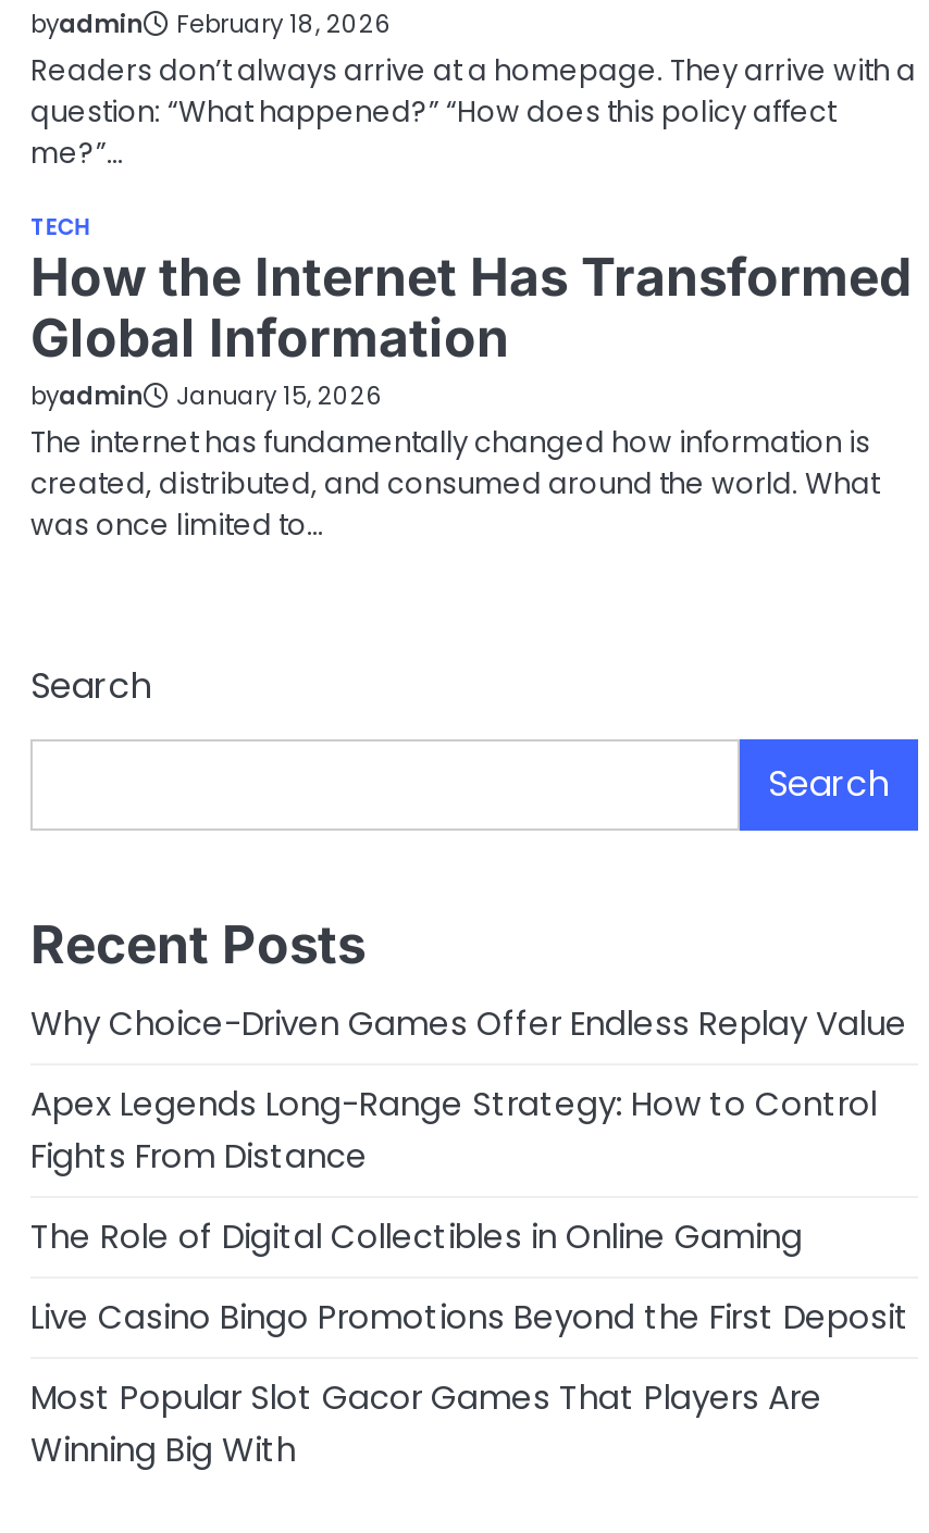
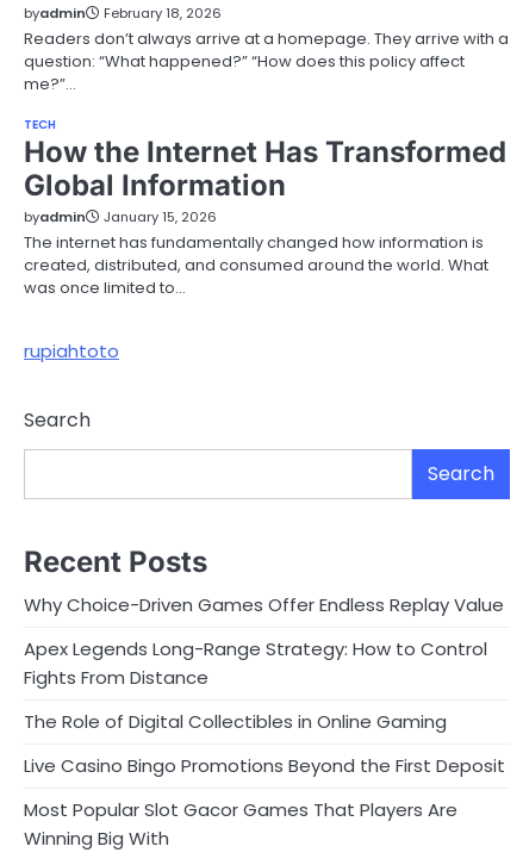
+ rupiahtoto
